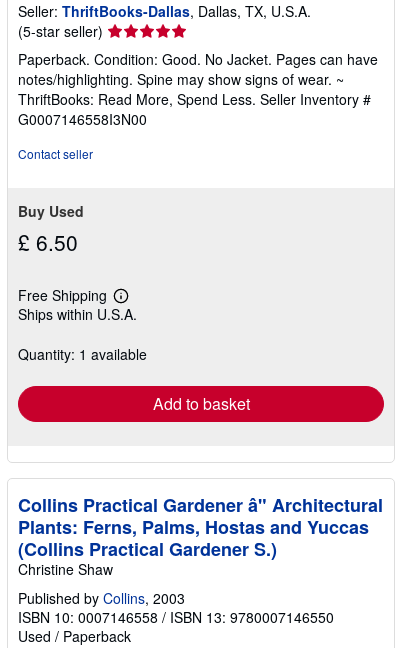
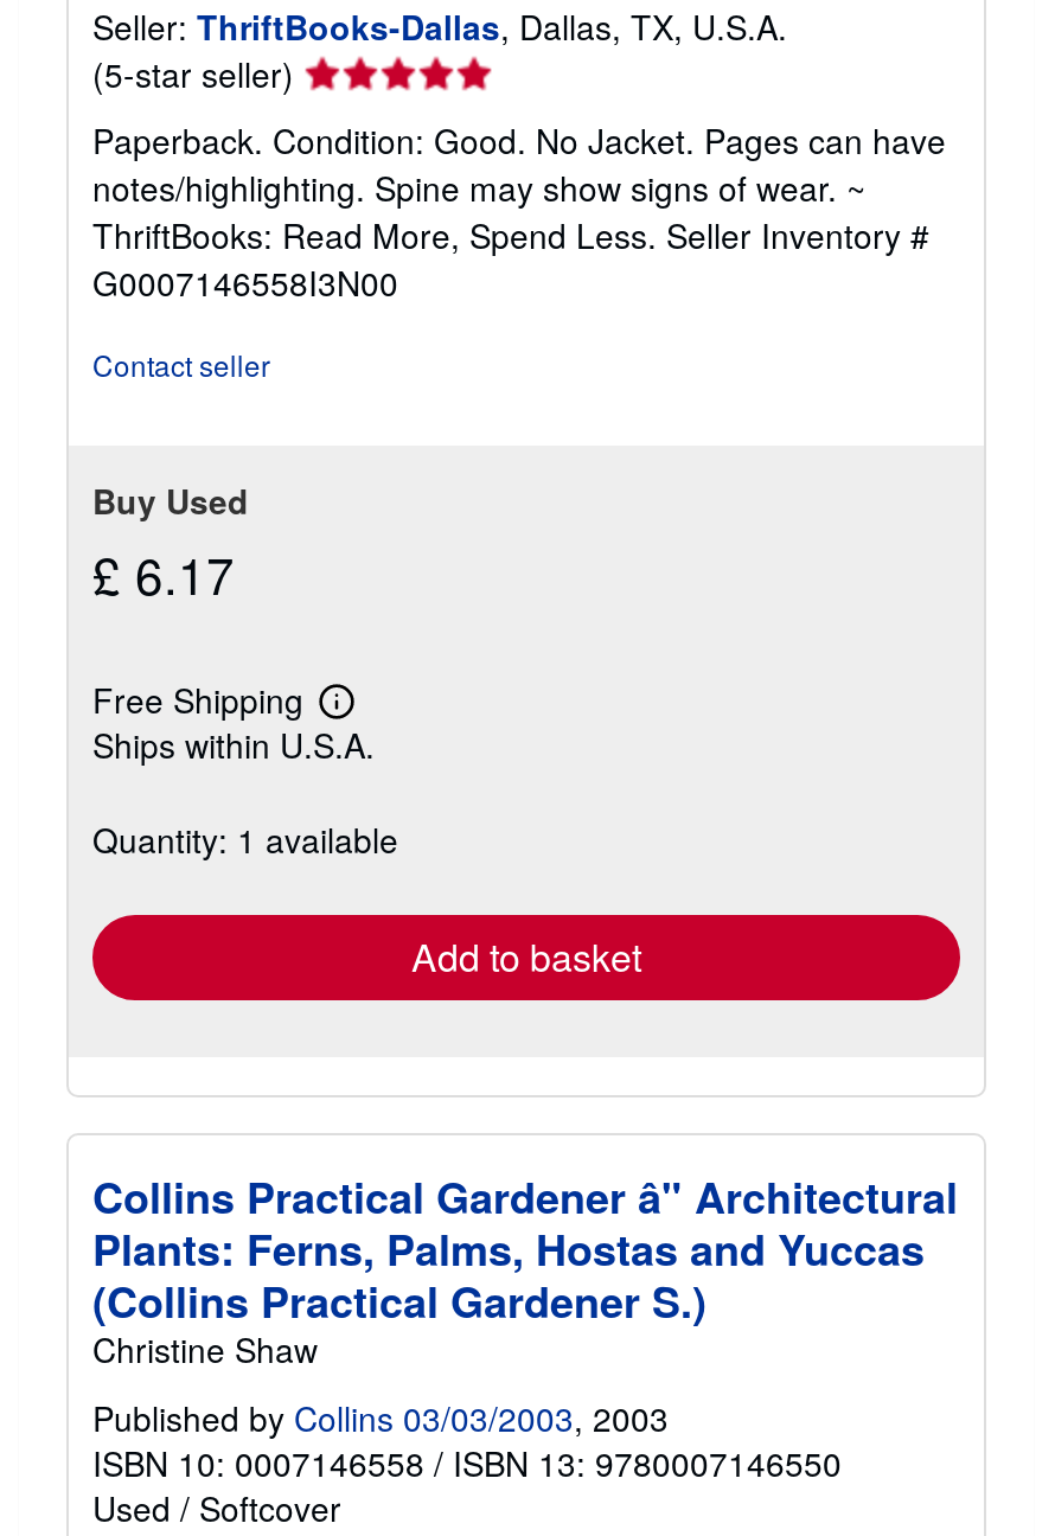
- £ 6.50
+ £ 6.17

- Published by Collins, 2003
+ Published by Collins 03/03/2003, 2003

- Used / Paperback
+ Used / Softcover
